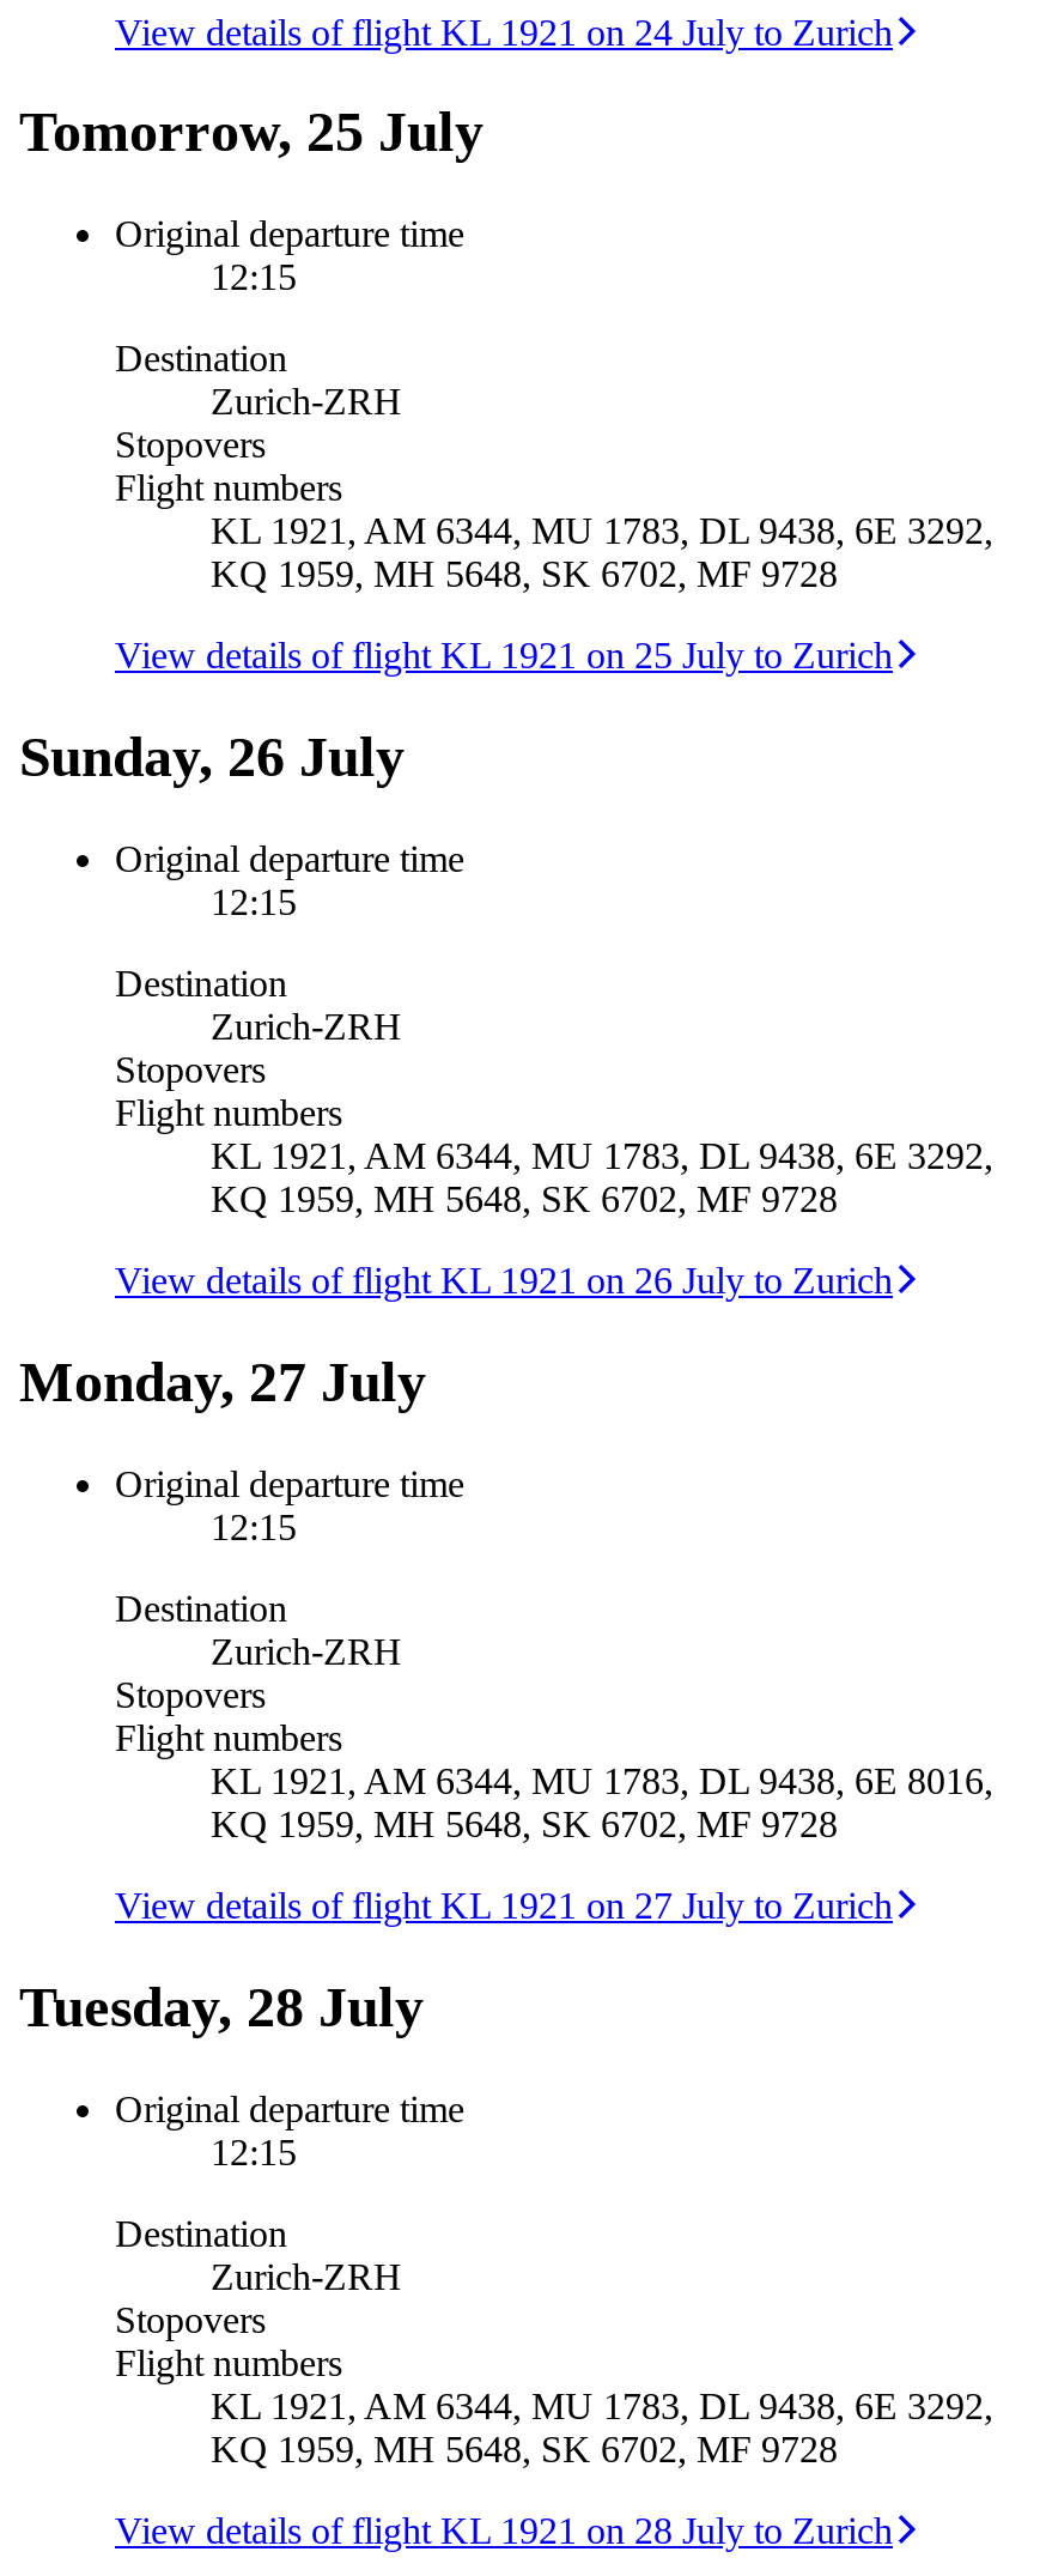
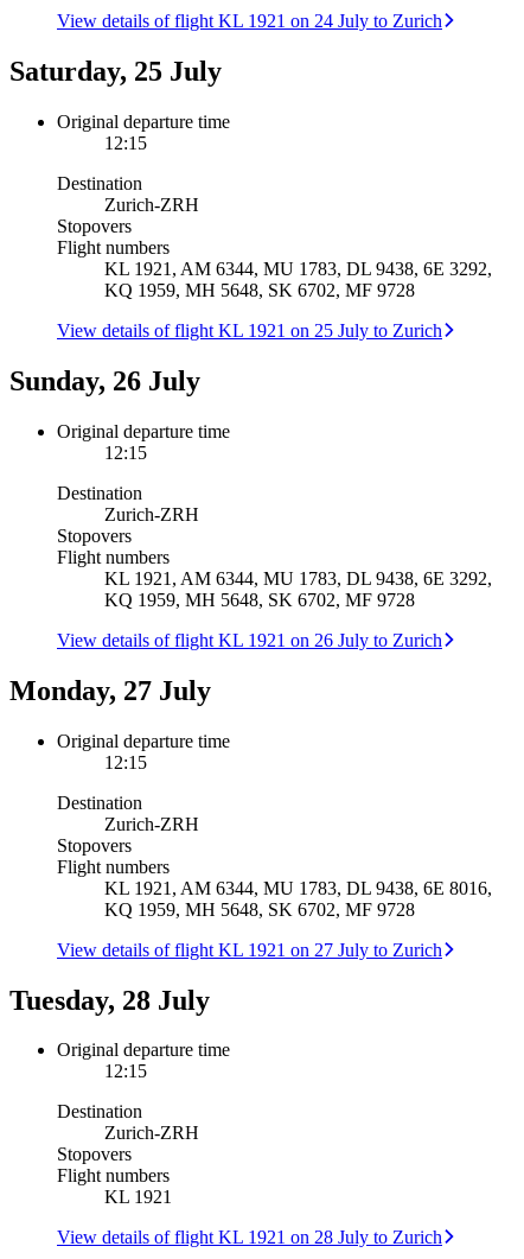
- Tomorrow, 25 July
+ Saturday, 25 July

- KL 1921, AM 6344, MU 1783, DL 9438, 6E 3292,
- KQ 1959, MH 5648, SK 6702, MF 9728
+ KL 1921
